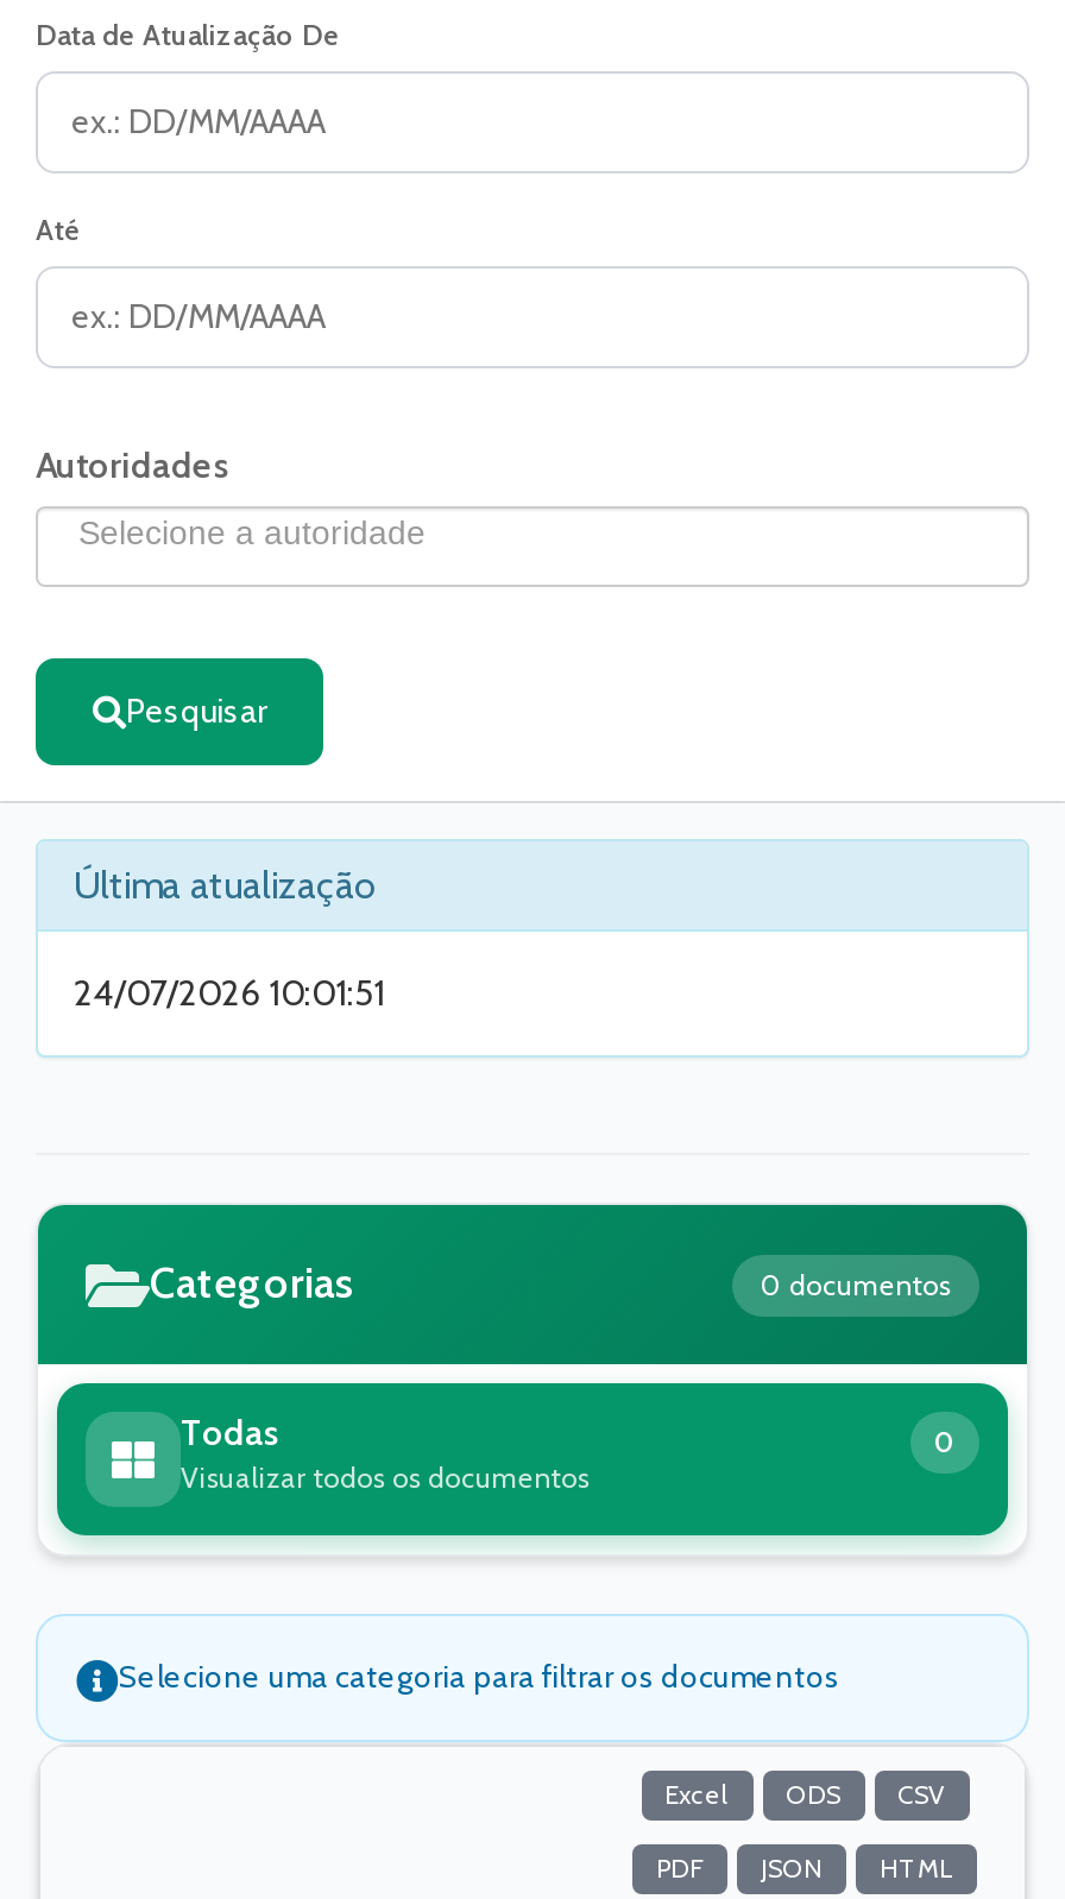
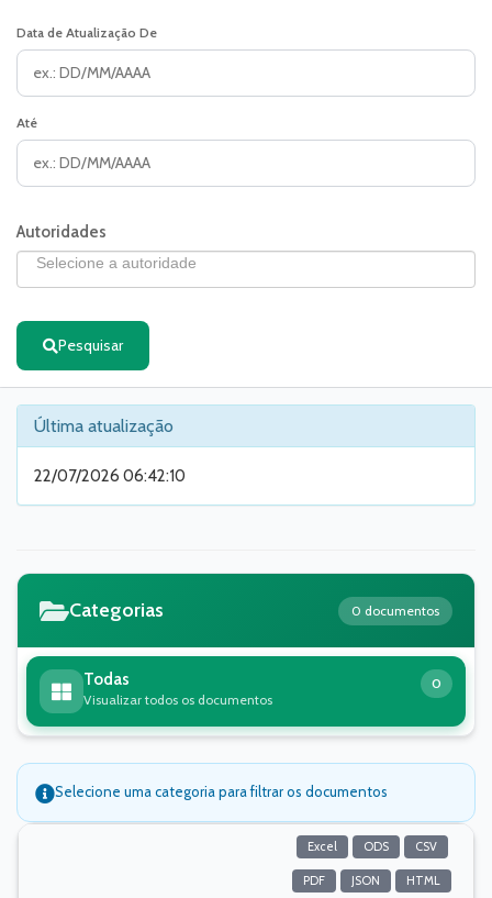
- 24/07/2026 10:01:51
+ 22/07/2026 06:42:10
